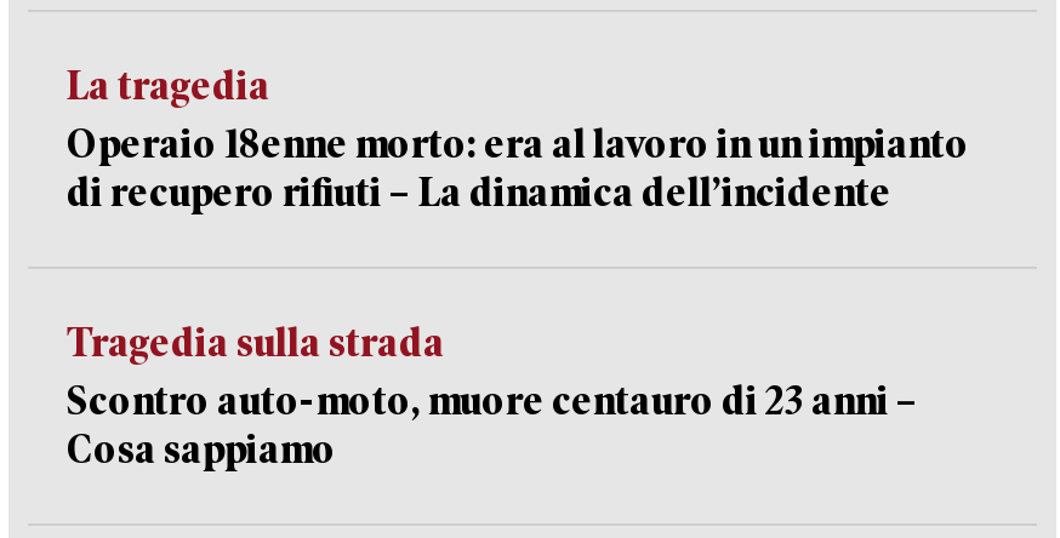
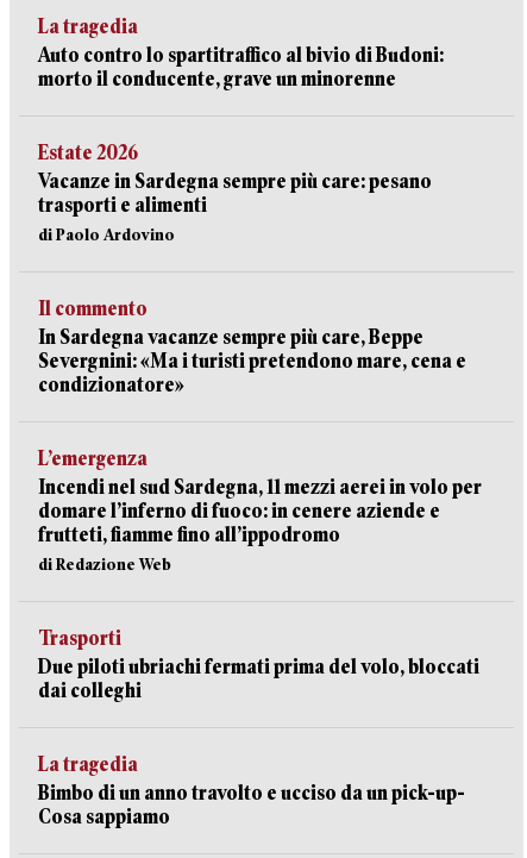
- Operaio 18enne morto: era al lavoro in un impianto
- di recupero rifiuti – La dinamica dell’incidente
- Tragedia sulla strada
- Scontro auto-moto, muore centauro di 23 anni –
+ Auto contro lo spartitraffico al bivio di Budoni:
+ morto il conducente, grave un minorenne
+ Estate 2026
+ Vacanze in Sardegna sempre più care: pesano
+ trasporti e alimenti
+ di Paolo Ardovino
+ Il commento
+ In Sardegna vacanze sempre più care, Beppe
+ Severgnini: «Ma i turisti pretendono mare, cena e
+ condizionatore»
+ L’emergenza
+ Incendi nel sud Sardegna, 11 mezzi aerei in volo per
+ domare l’inferno di fuoco: in cenere aziende e
+ frutteti, fiamme fino all’ippodromo
+ di Redazione Web
+ Trasporti
+ Due piloti ubriachi fermati prima del volo, bloccati
+ dai colleghi
+ La tragedia
+ Bimbo di un anno travolto e ucciso da un pick-up-
